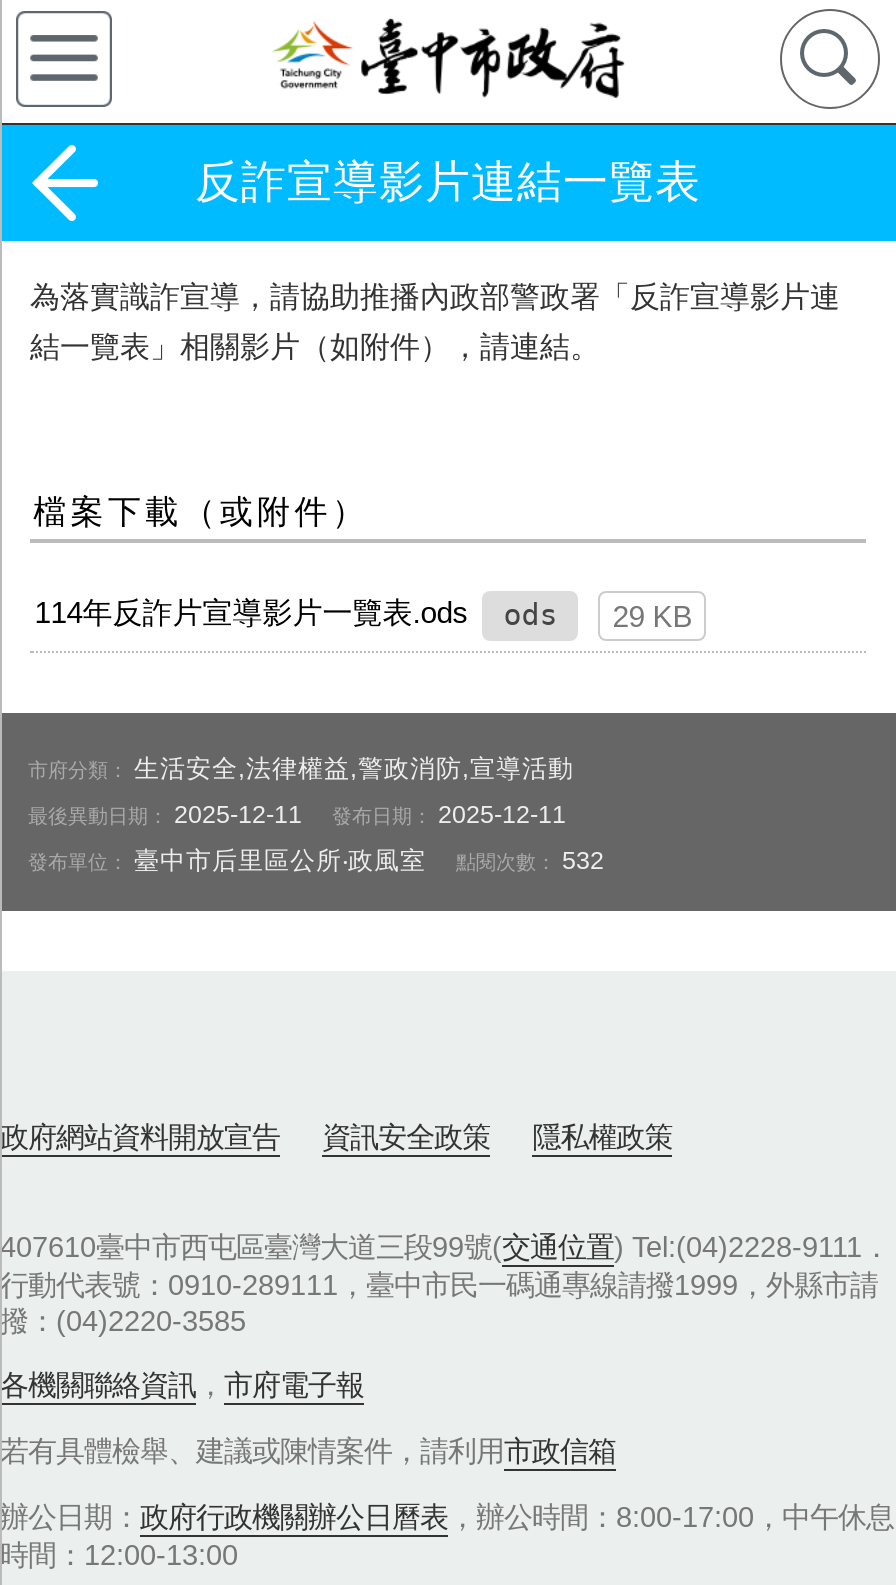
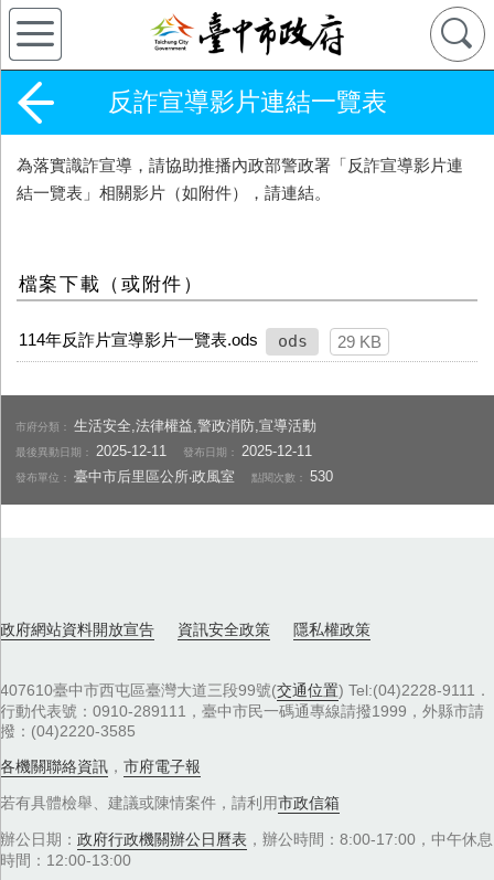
- 發布單位：臺中市后里區公所‧政風室 點閱次數：532
+ 發布單位：臺中市后里區公所‧政風室 點閱次數：530
